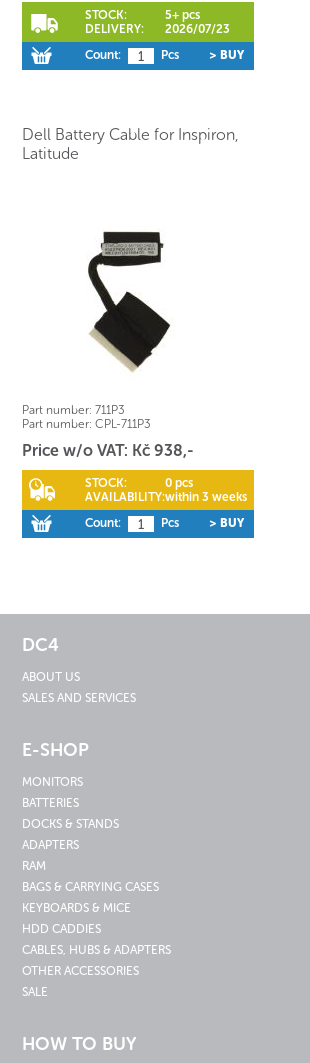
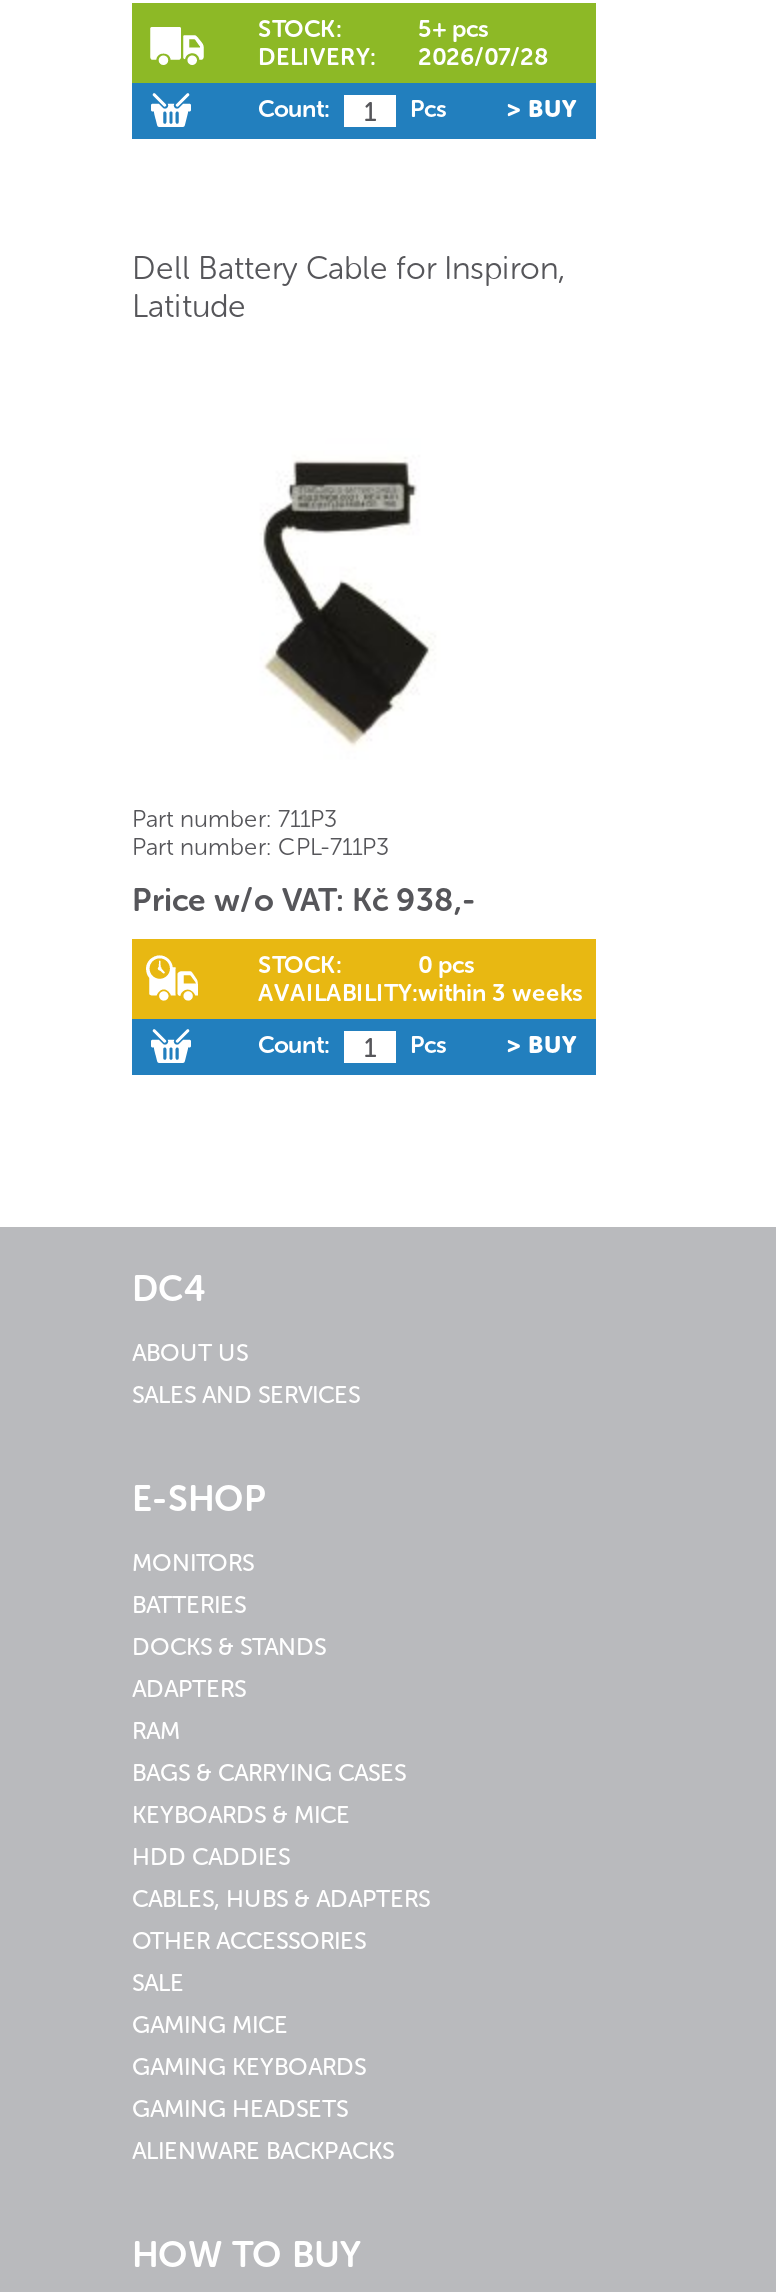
- DELIVERY: 2026/07/23
+ DELIVERY: 2026/07/28

+ GAMING MICE
+ GAMING KEYBOARDS
+ GAMING HEADSETS
+ ALIENWARE BACKPACKS
